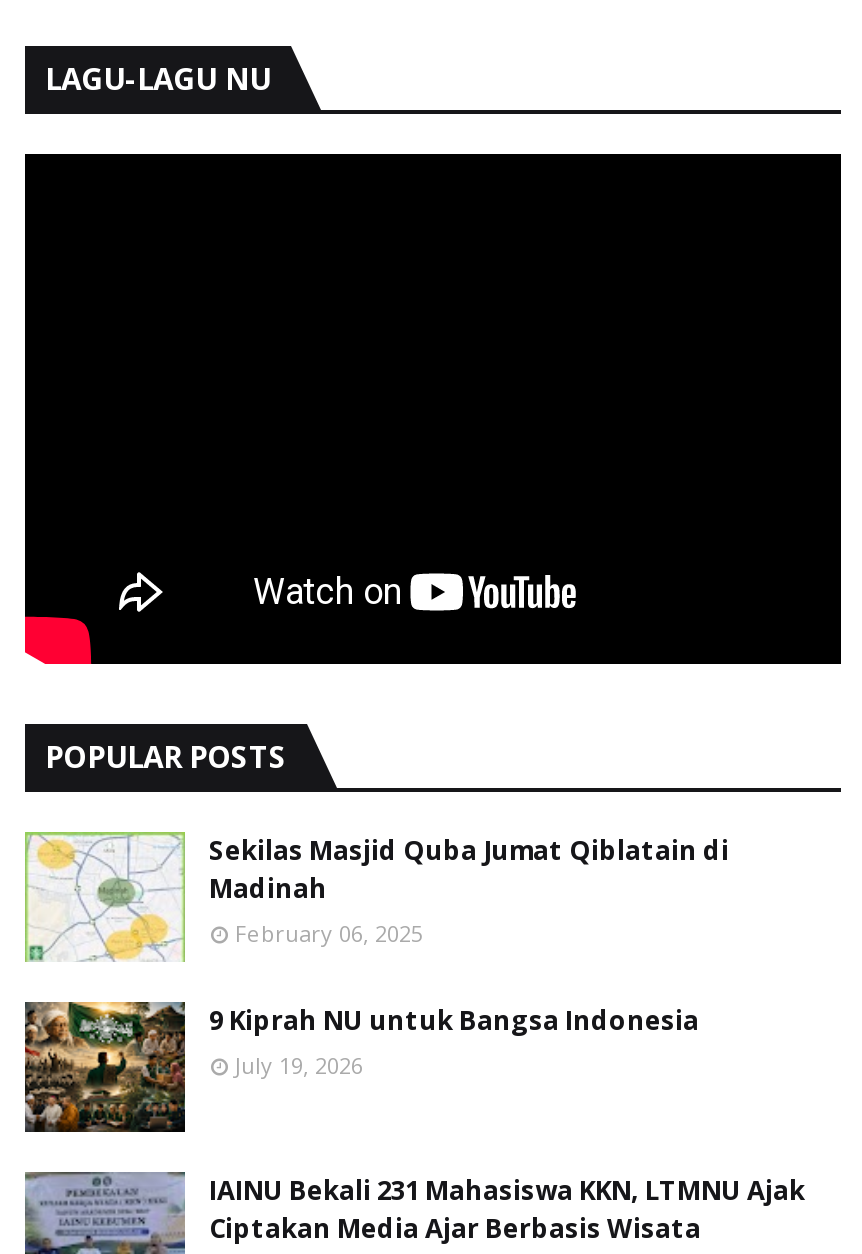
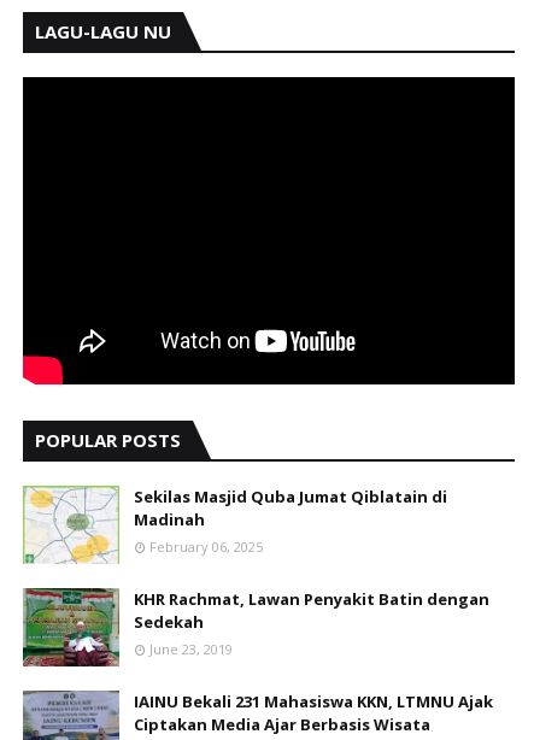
- [image]
- 9 Kiprah NU untuk Bangsa Indonesia
- July 19, 2026
+ [image]
+ KHR Rachmat, Lawan Penyakit Batin dengan
+ Sedekah
+ June 23, 2019
